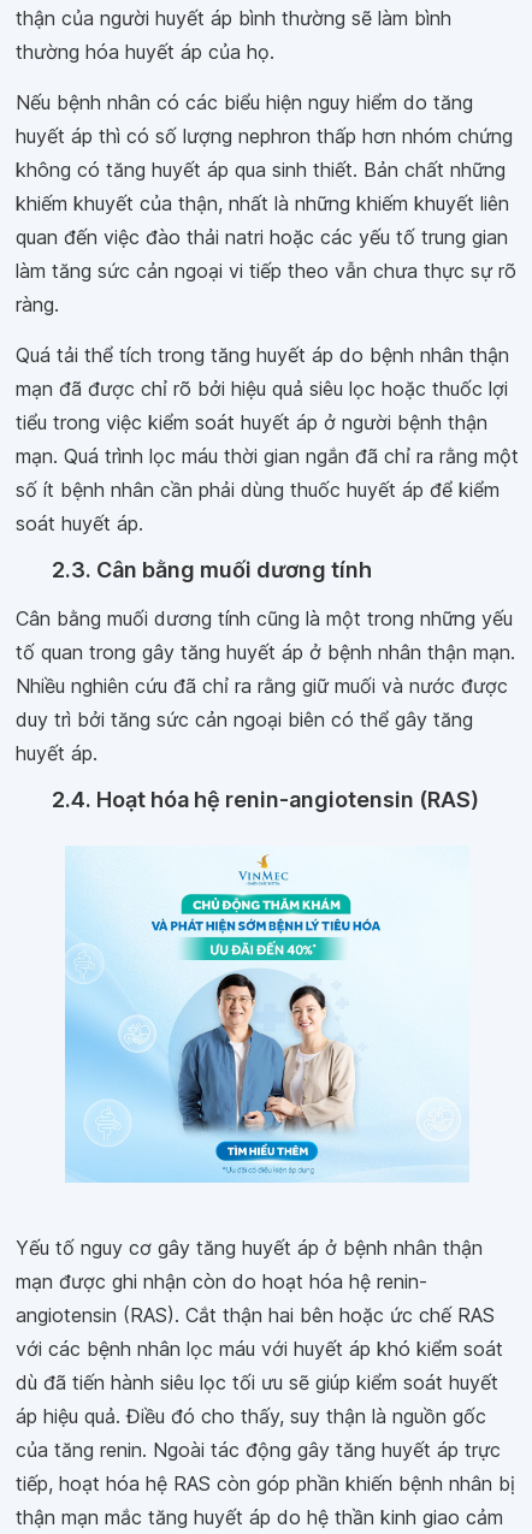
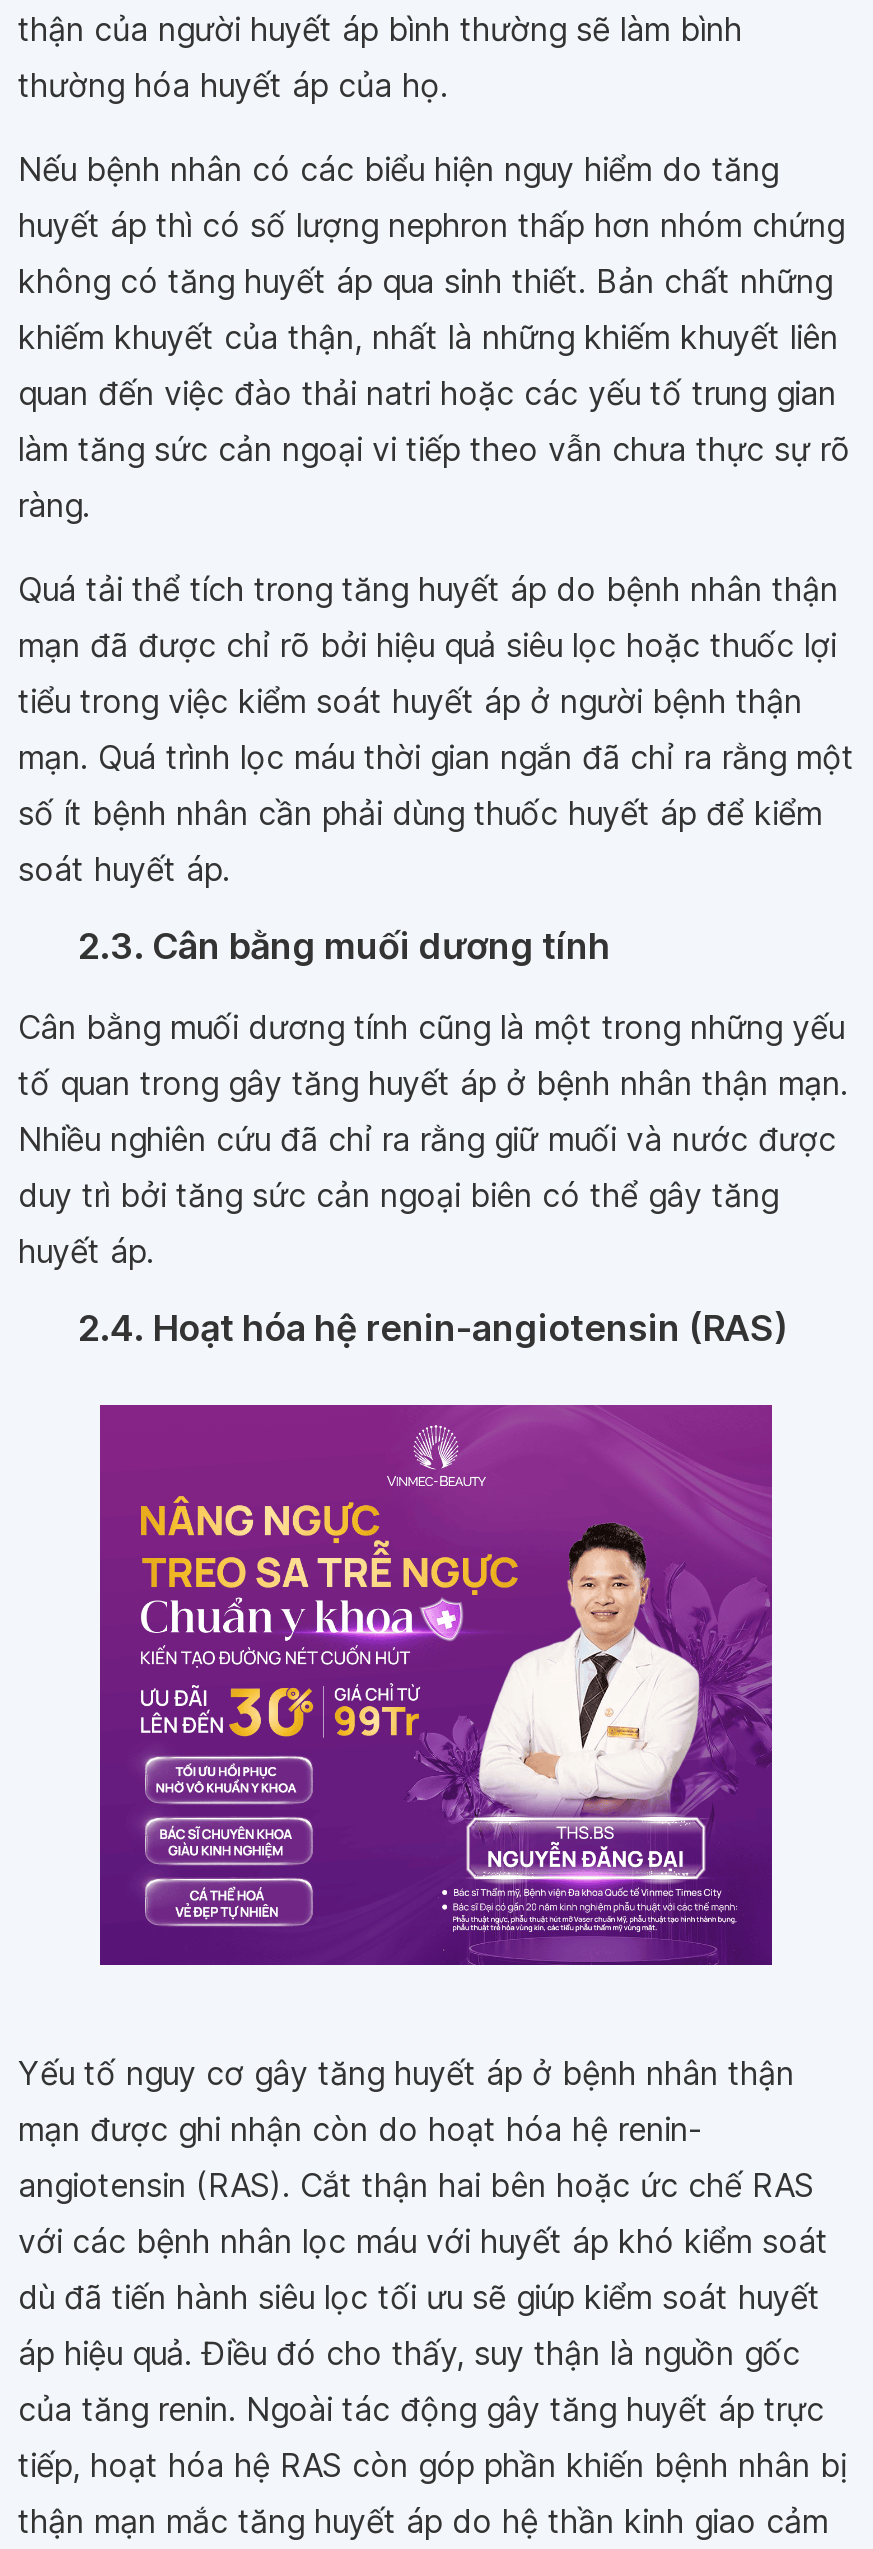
- [image]
+ [image]
